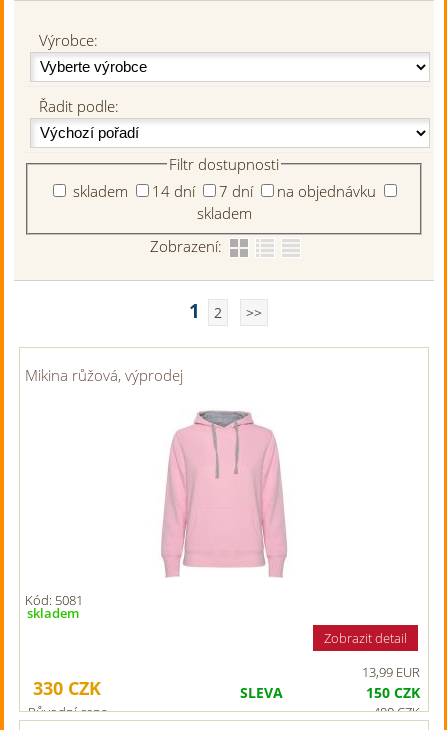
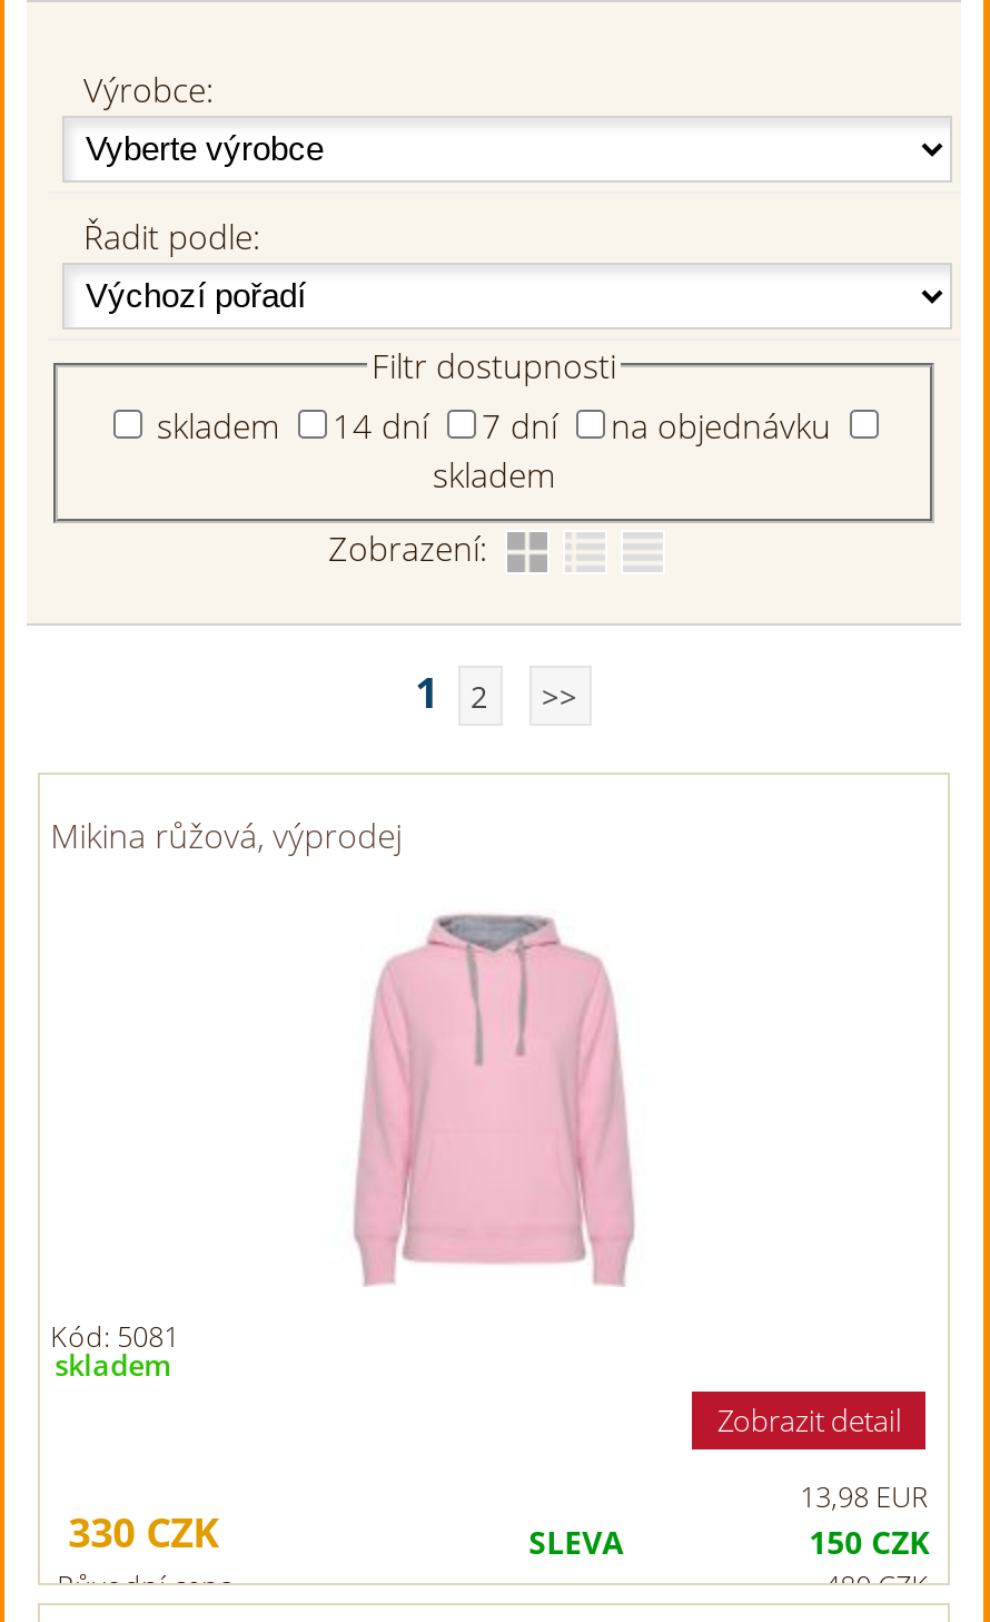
- 13,99 EUR
+ 13,98 EUR
